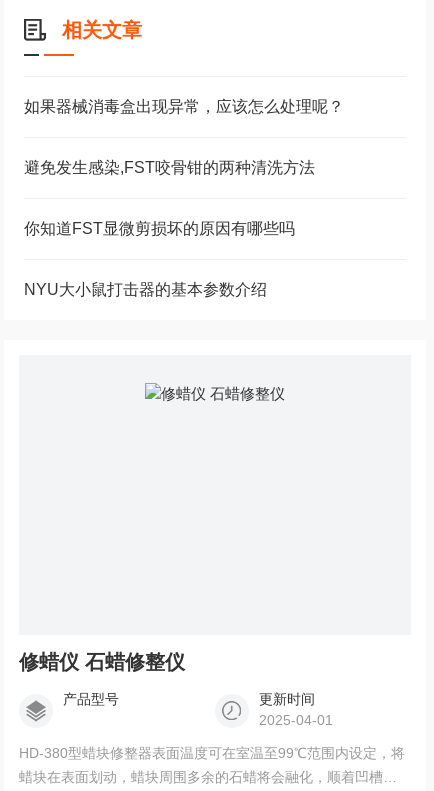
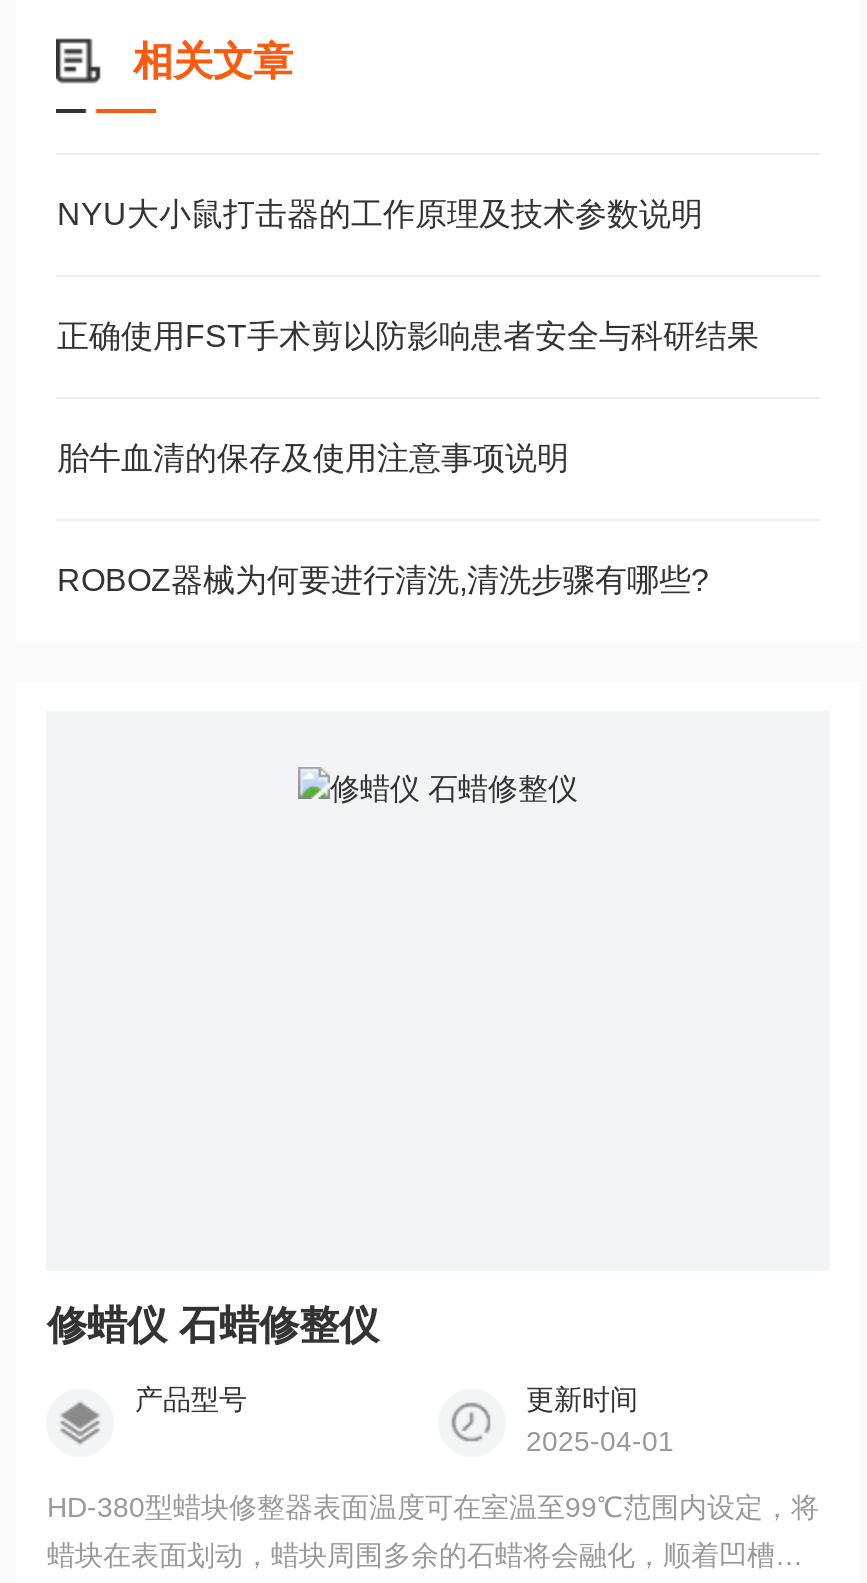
- 如果器械消毒盒出现异常，应该怎么处理呢？
+ NYU大小鼠打击器的工作原理及技术参数说明

- 避免发生感染,FST咬骨钳的两种清洗方法
+ 正确使用FST手术剪以防影响患者安全与科研结果

- 你知道FST显微剪损坏的原因有哪些吗
+ 胎牛血清的保存及使用注意事项说明

- NYU大小鼠打击器的基本参数介绍
+ ROBOZ器械为何要进行清洗,清洗步骤有哪些?
